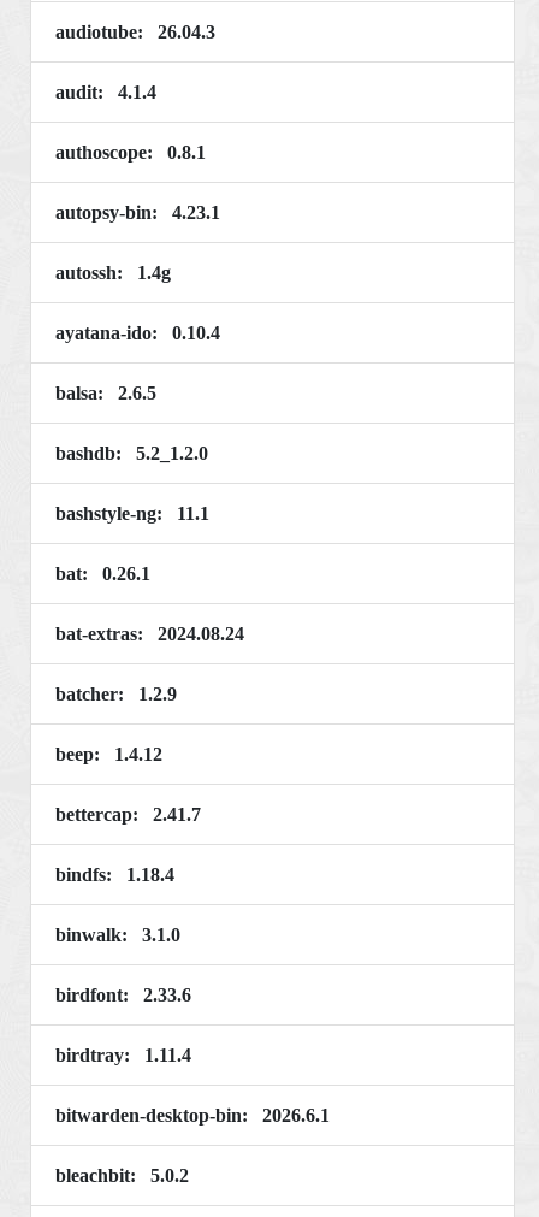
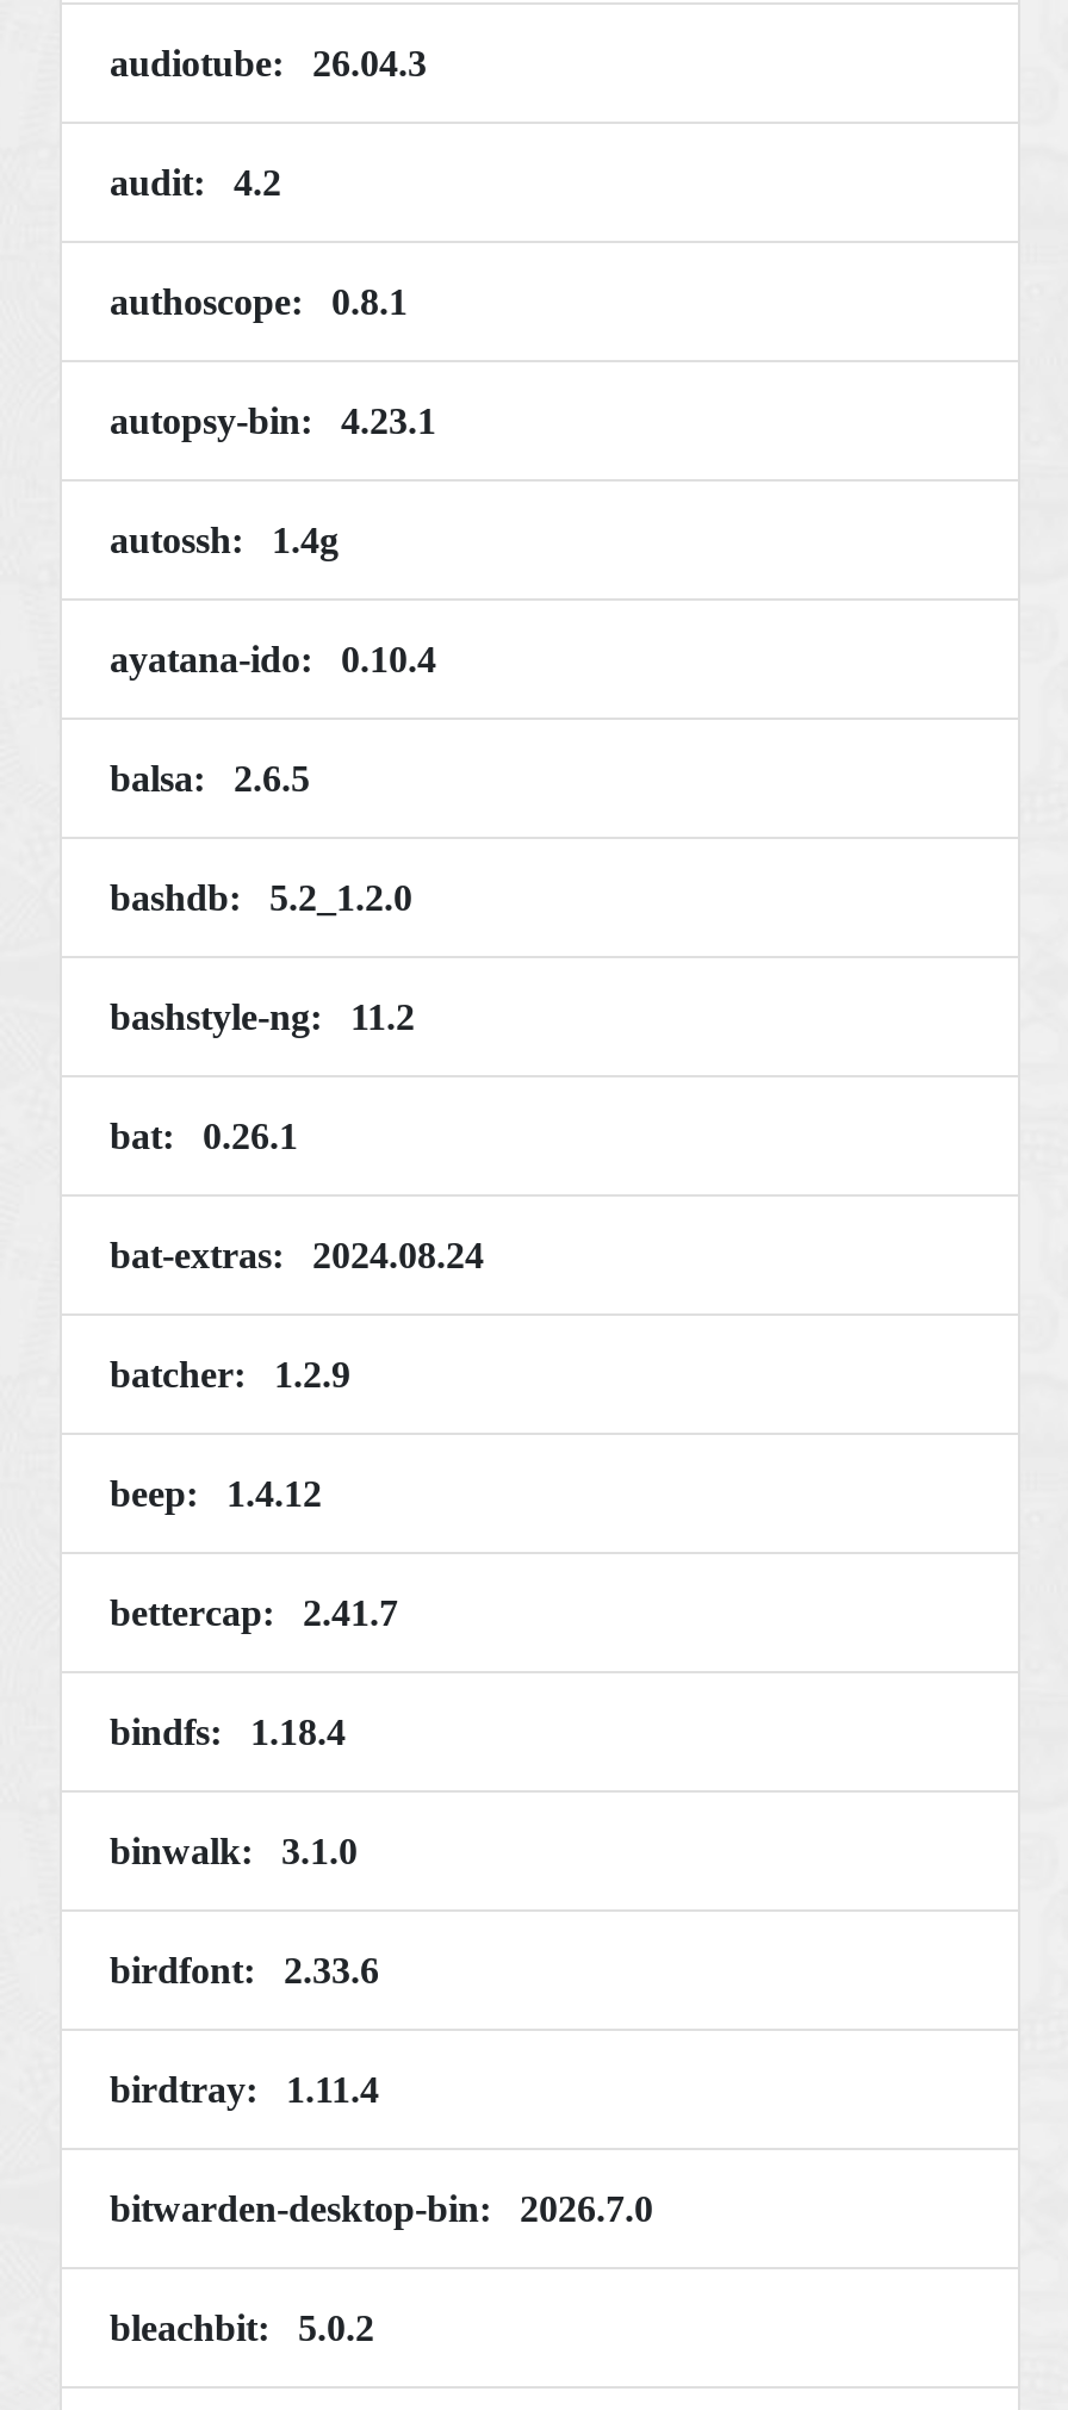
- audit: 4.1.4
+ audit: 4.2

- bashstyle-ng: 11.1
+ bashstyle-ng: 11.2

- bitwarden-desktop-bin: 2026.6.1
+ bitwarden-desktop-bin: 2026.7.0
